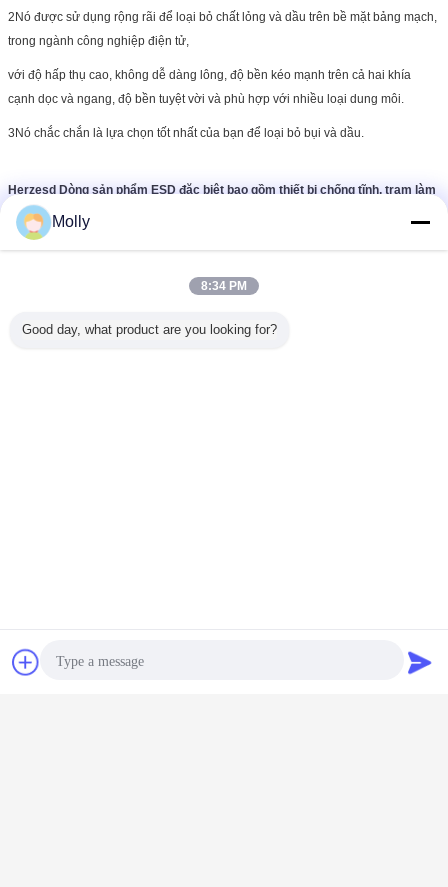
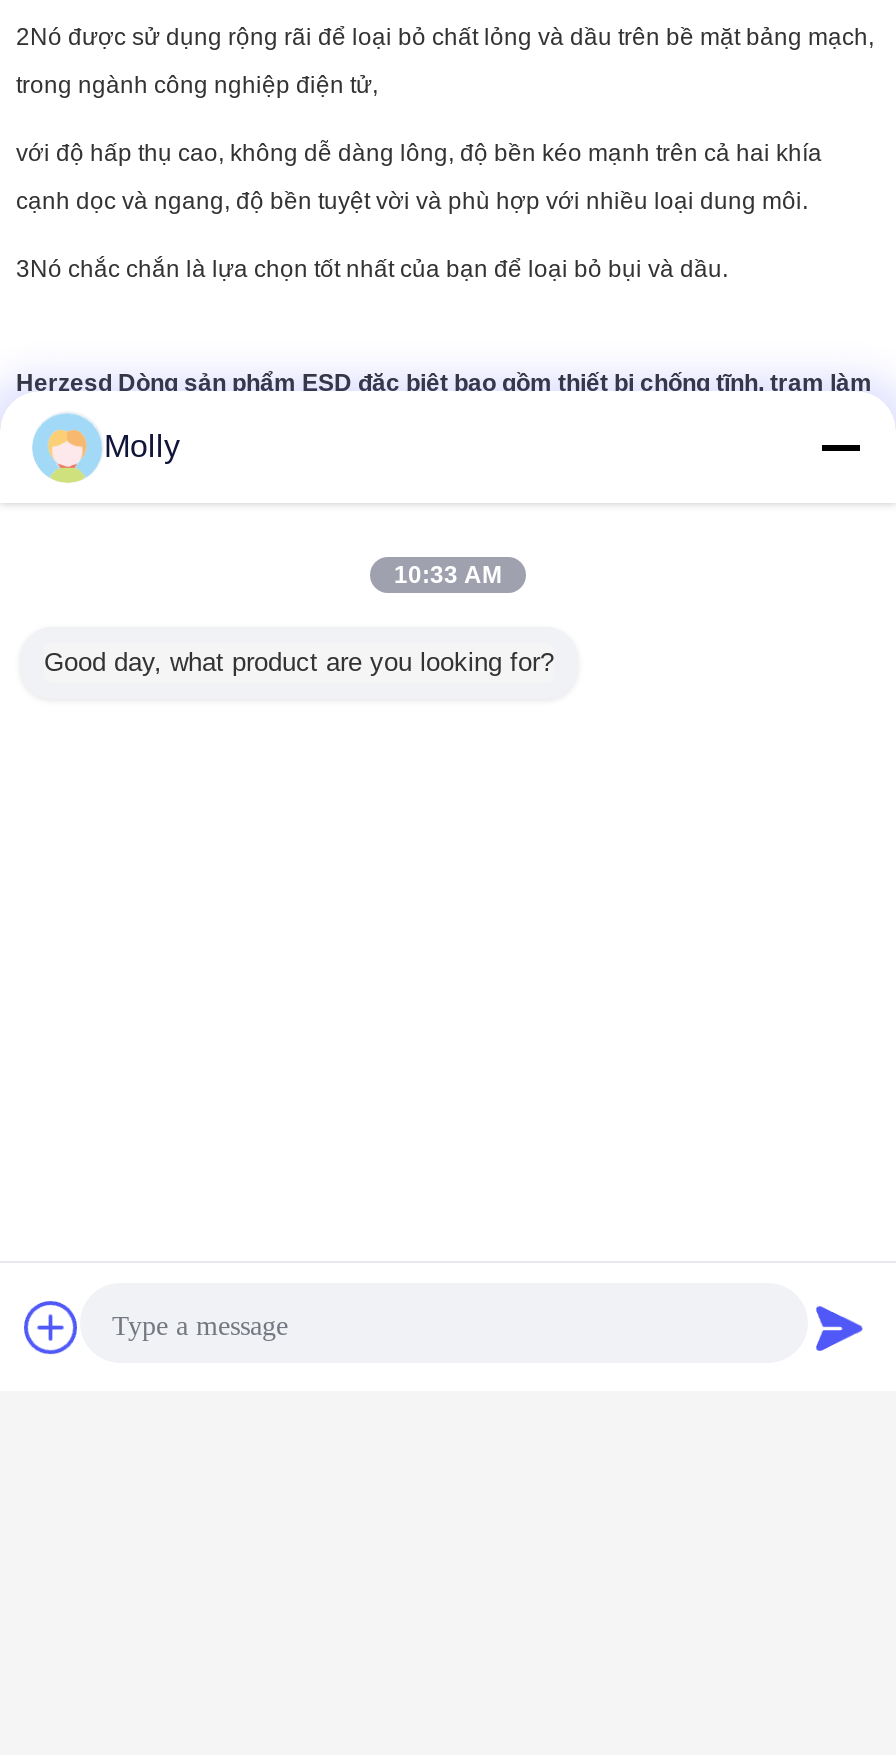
- 8:34 PM
+ 10:33 AM
